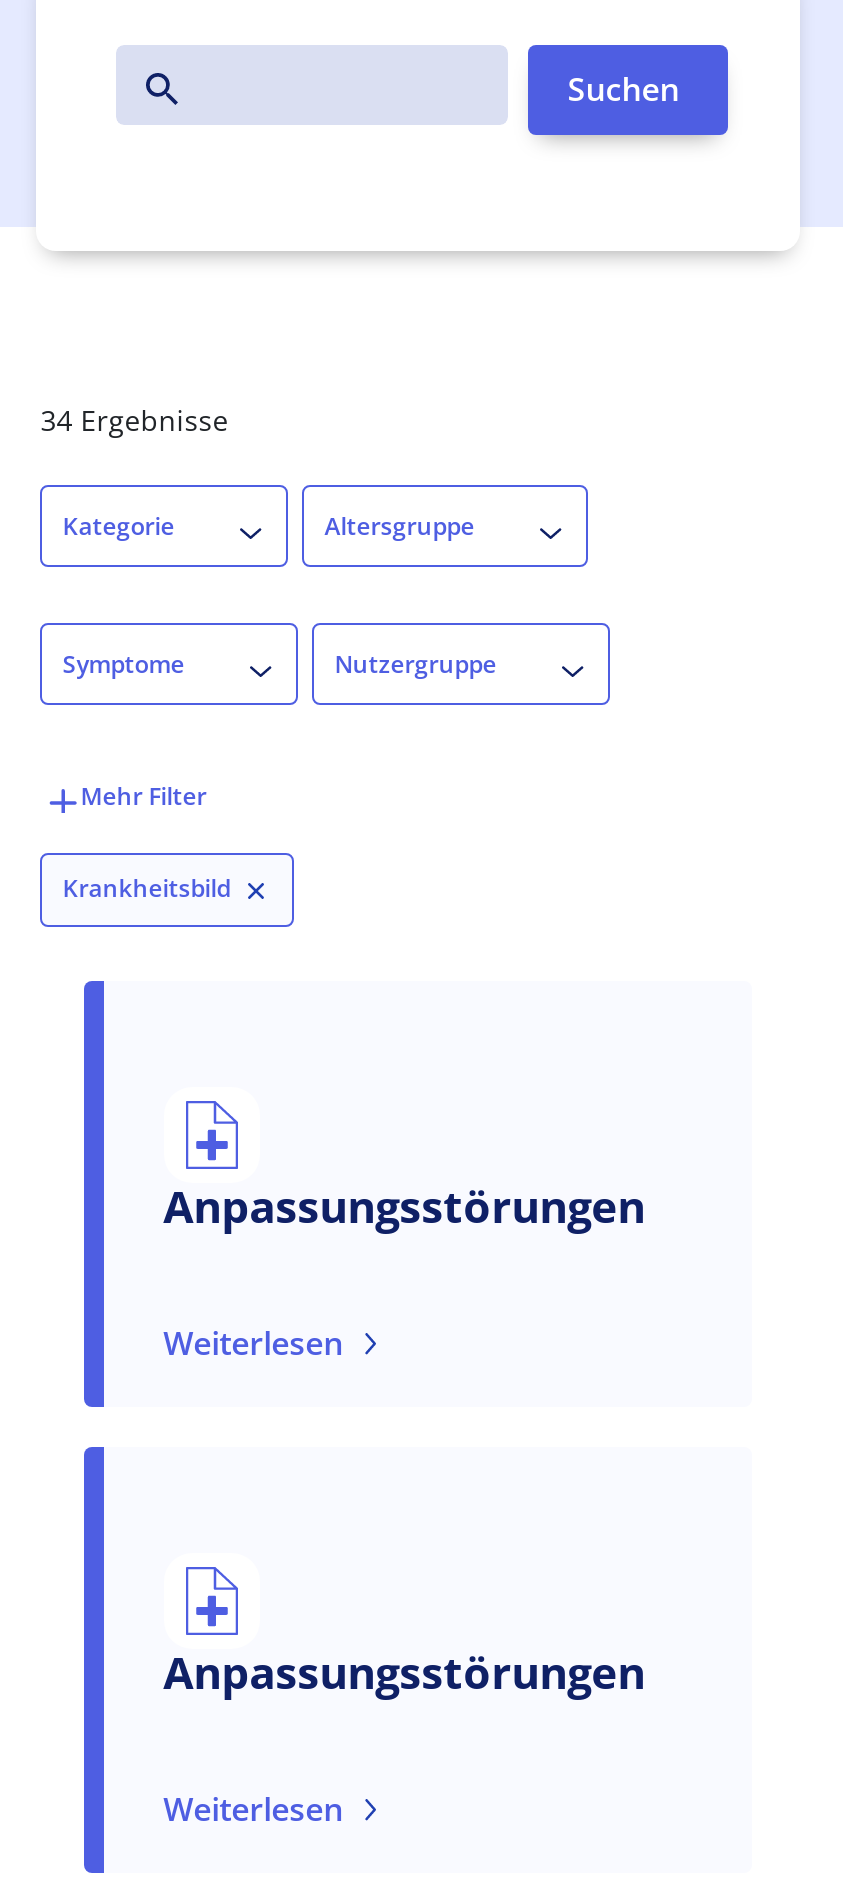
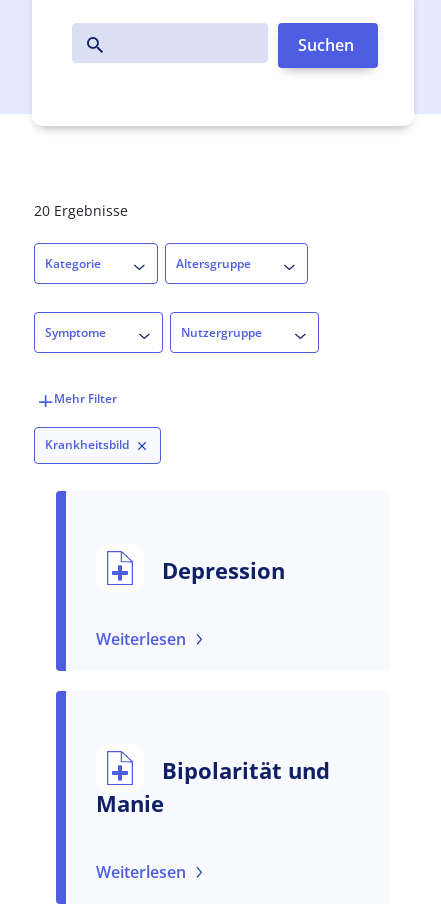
- 34 Ergebnisse
+ 20 Ergebnisse

- Anpassungsstörungen
+ Depression

- Anpassungsstörungen
+ Bipolarität und
+ Manie
